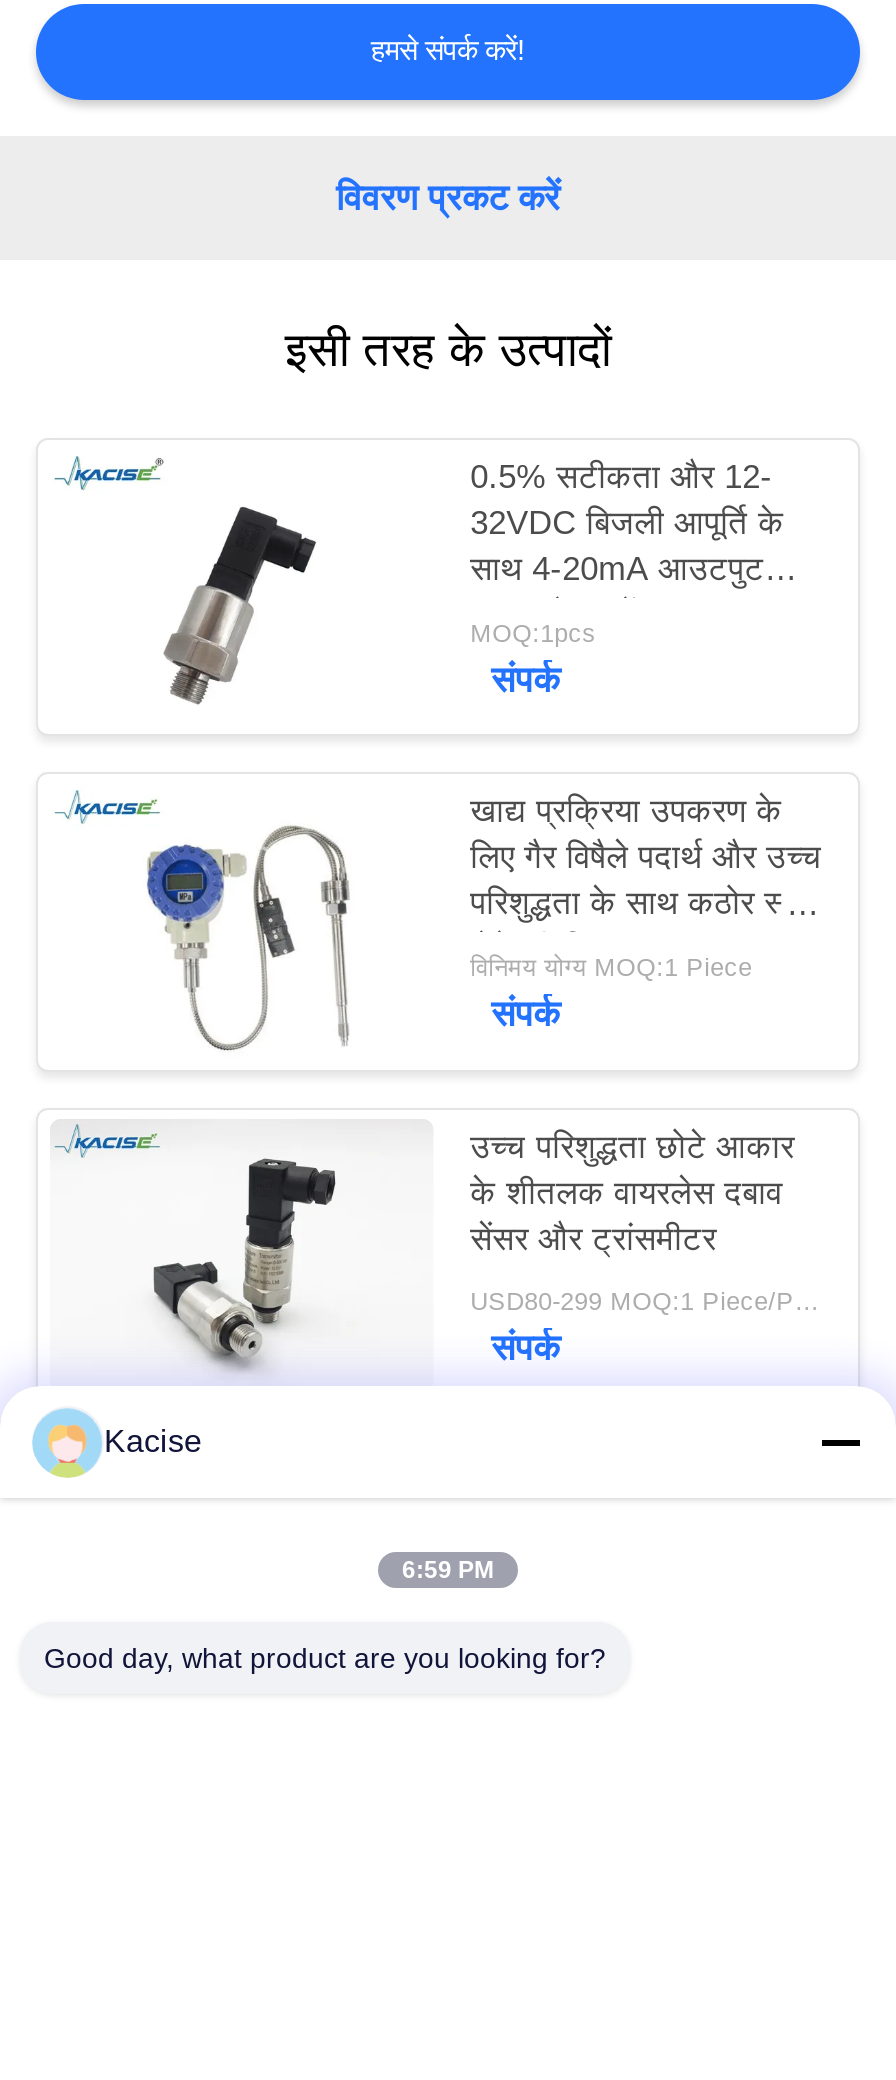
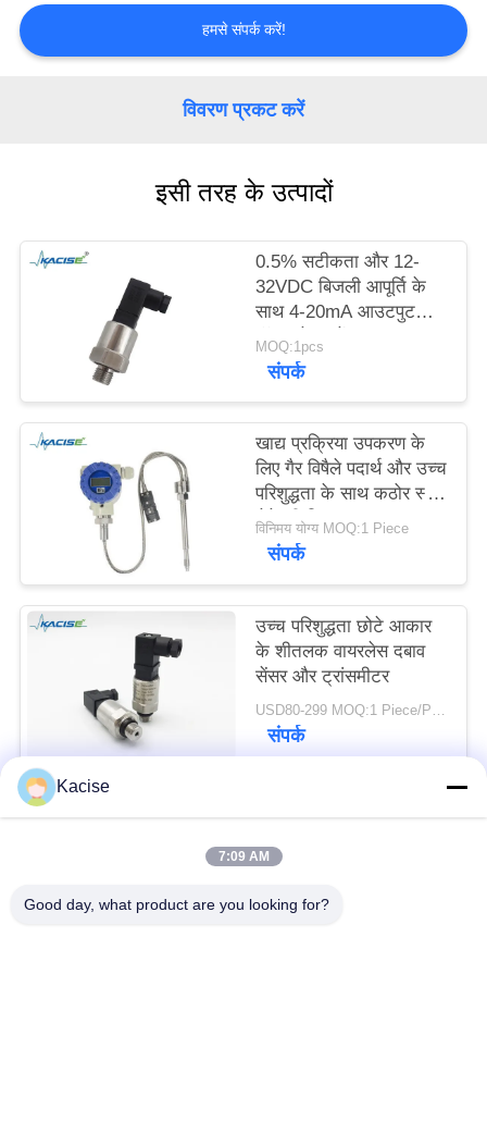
- 6:59 PM
+ 7:09 AM
